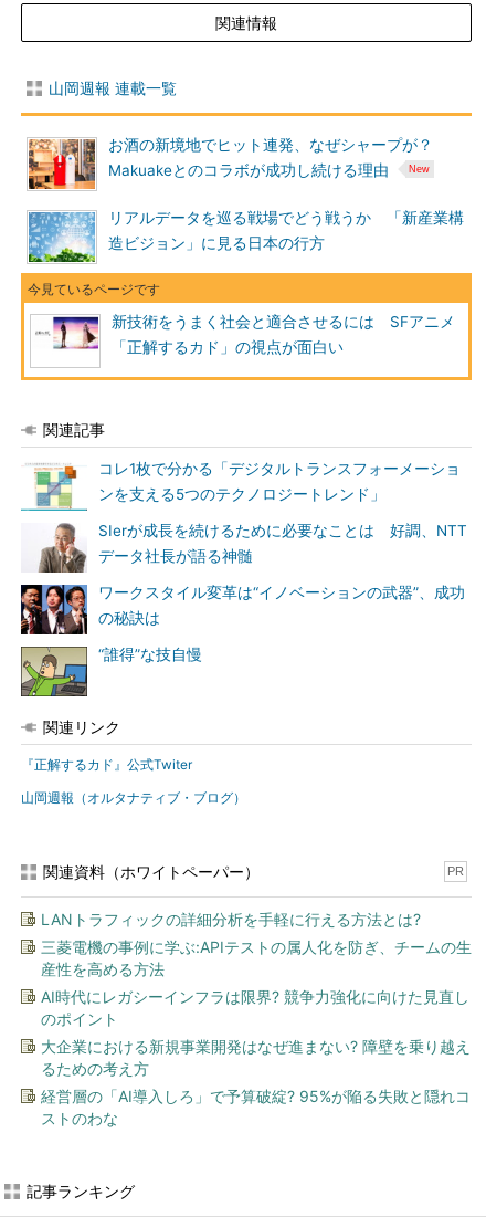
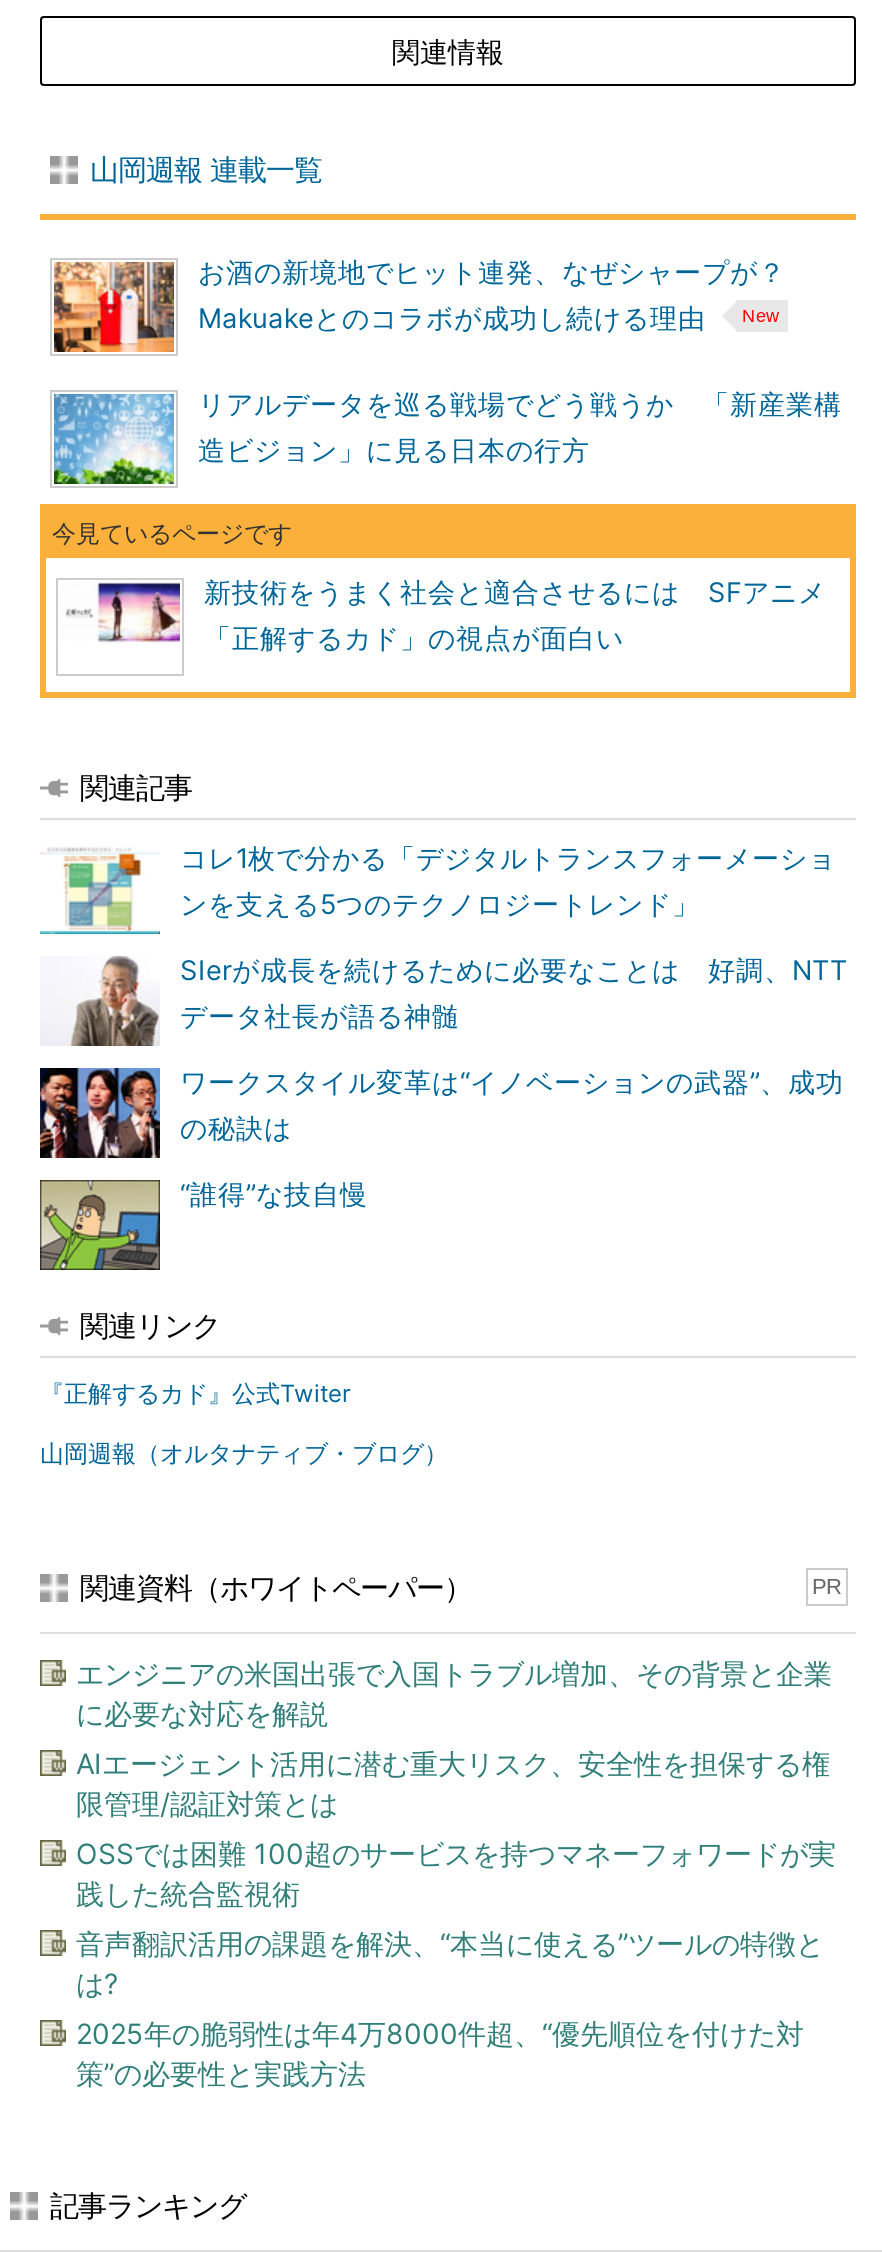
- LANトラフィックの詳細分析を手軽に行える方法とは?
+ エンジニアの米国出張で入国トラブル増加、その背景と企業
+ に必要な対応を解説

- 三菱電機の事例に学ぶ:APIテストの属人化を防ぎ、チームの生
- 産性を高める方法
+ AIエージェント活用に潜む重大リスク、安全性を担保する権
+ 限管理/認証対策とは

- AI時代にレガシーインフラは限界? 競争力強化に向けた見直し
- のポイント
+ OSSでは困難 100超のサービスを持つマネーフォワードが実
+ 践した統合監視術

- 大企業における新規事業開発はなぜ進まない? 障壁を乗り越え
- るための考え方
+ 音声翻訳活用の課題を解決、“本当に使える”ツールの特徴と
+ は?

- 経営層の「AI導入しろ」で予算破綻? 95%が陥る失敗と隠れコ
- ストのわな
+ 2025年の脆弱性は年4万8000件超、“優先順位を付けた対
+ 策”の必要性と実践方法
